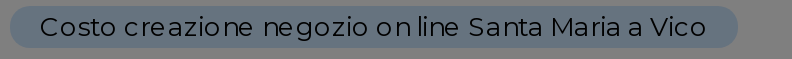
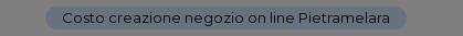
- Costo creazione negozio on line Santa Maria a Vico
+ Costo creazione negozio on line Pietramelara
